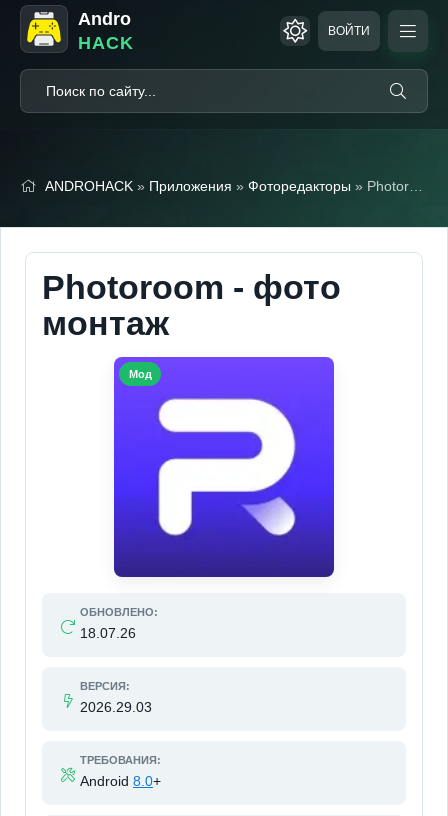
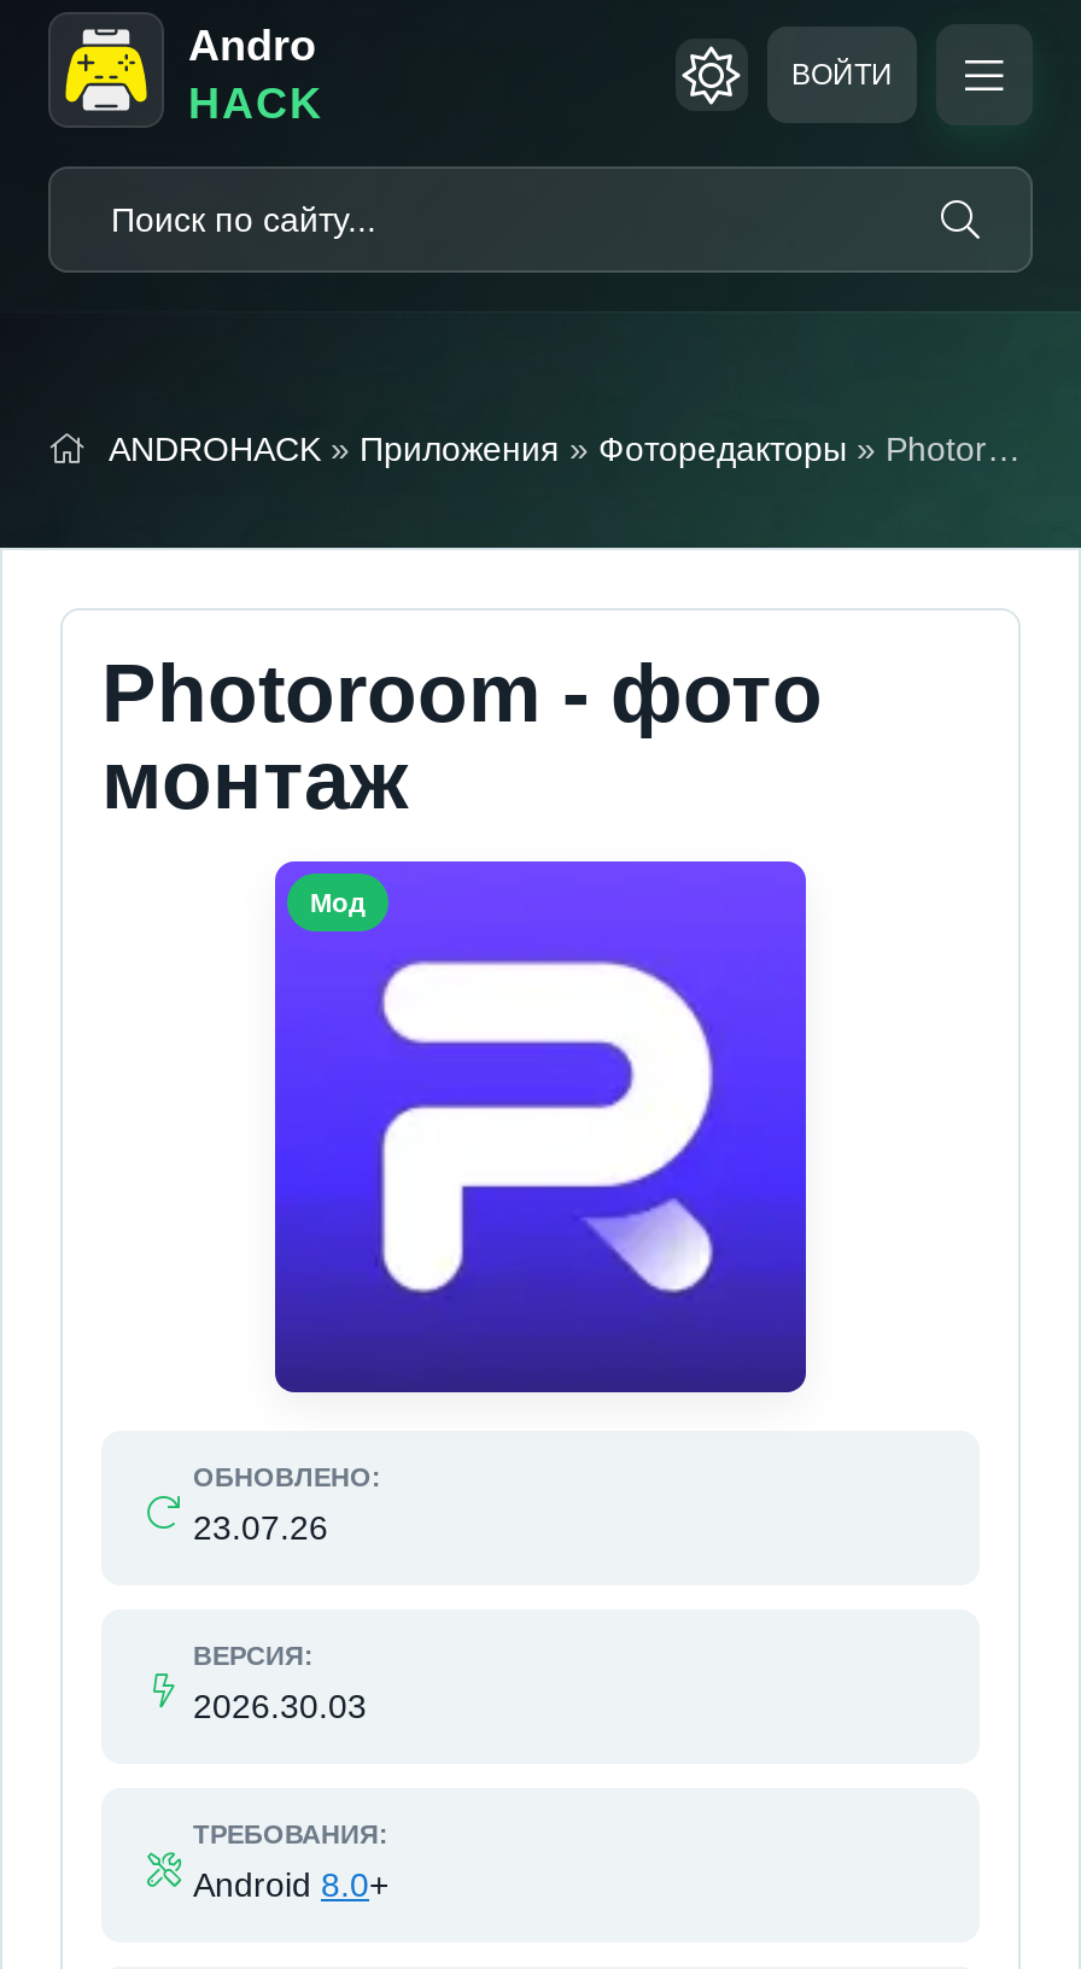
- 18.07.26
+ 23.07.26

- 2026.29.03
+ 2026.30.03
